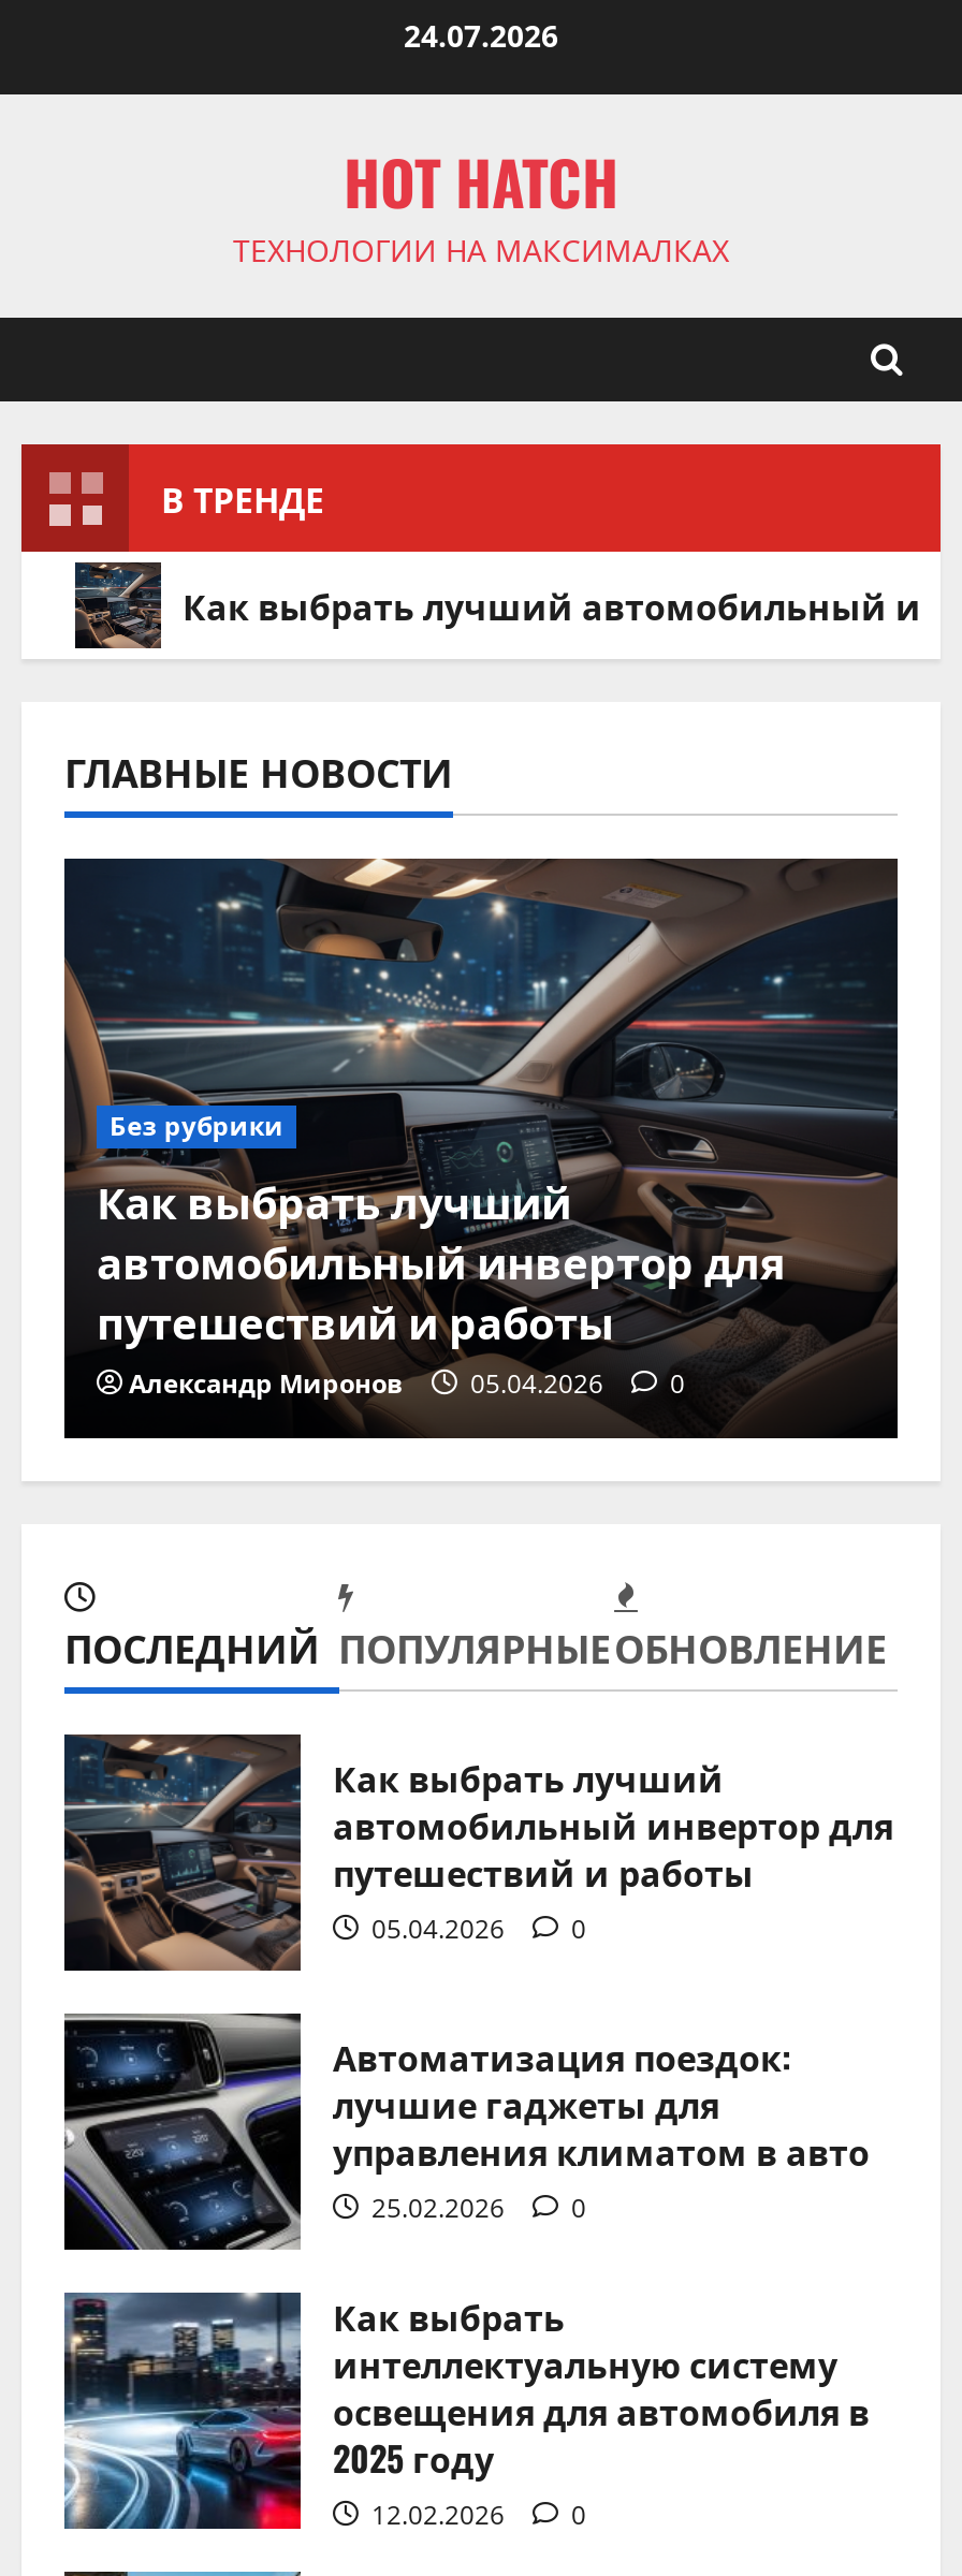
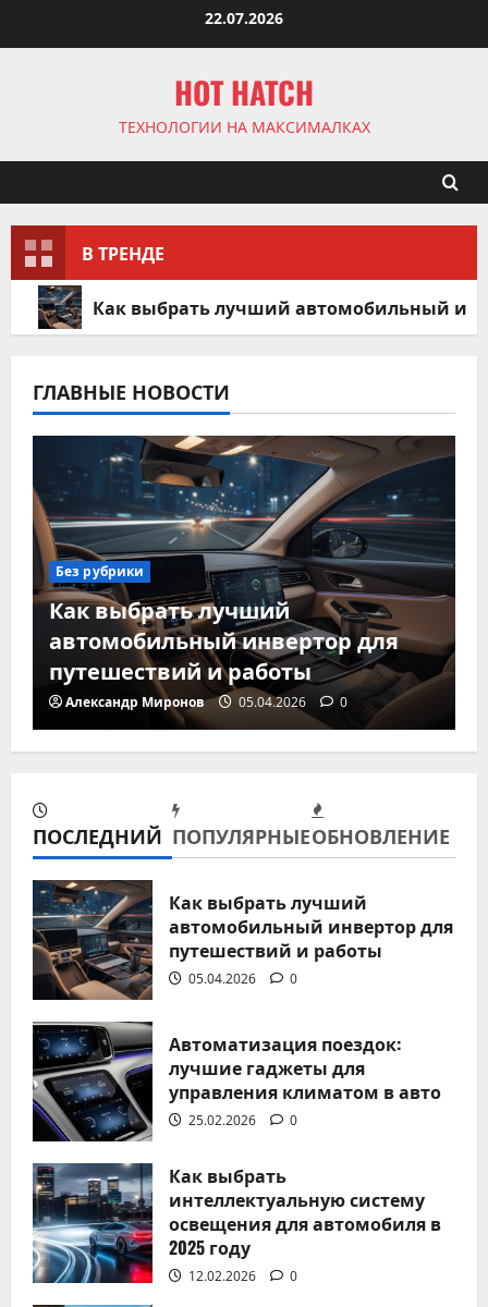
- 24.07.2026
+ 22.07.2026
